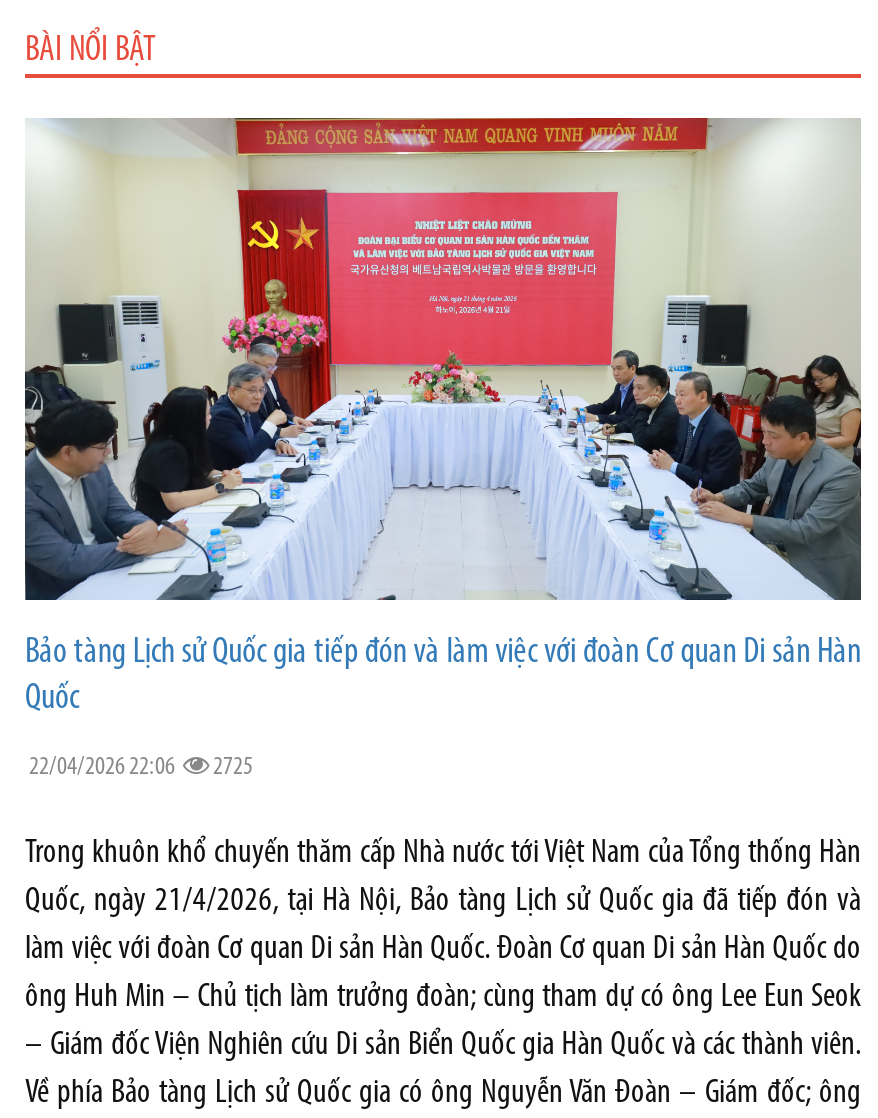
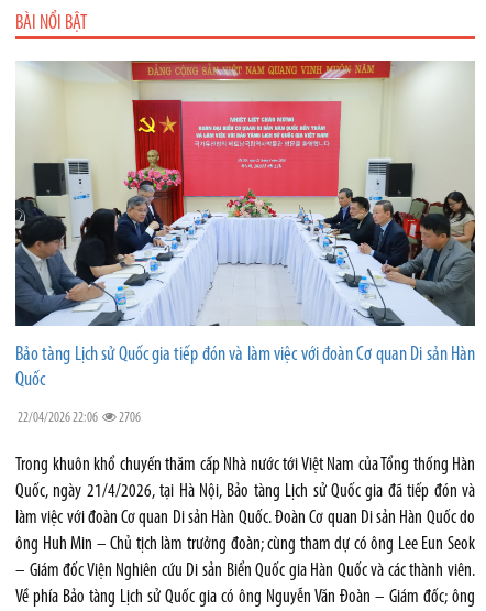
- 22/04/2026 22:06 2725
+ 22/04/2026 22:06 2706
